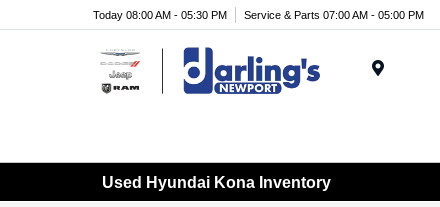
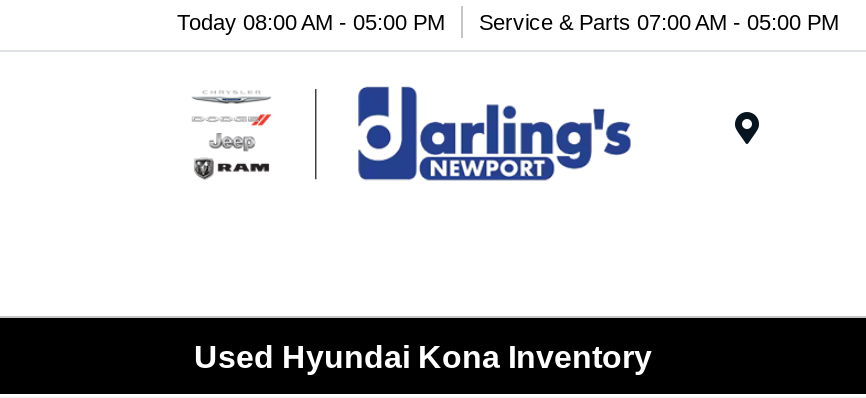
- Today 08:00 AM - 05:30 PM Service & Parts 07:00 AM - 05:00 PM
+ Today 08:00 AM - 05:00 PM Service & Parts 07:00 AM - 05:00 PM
